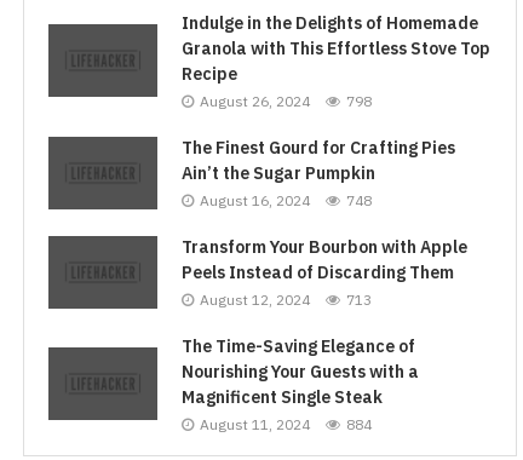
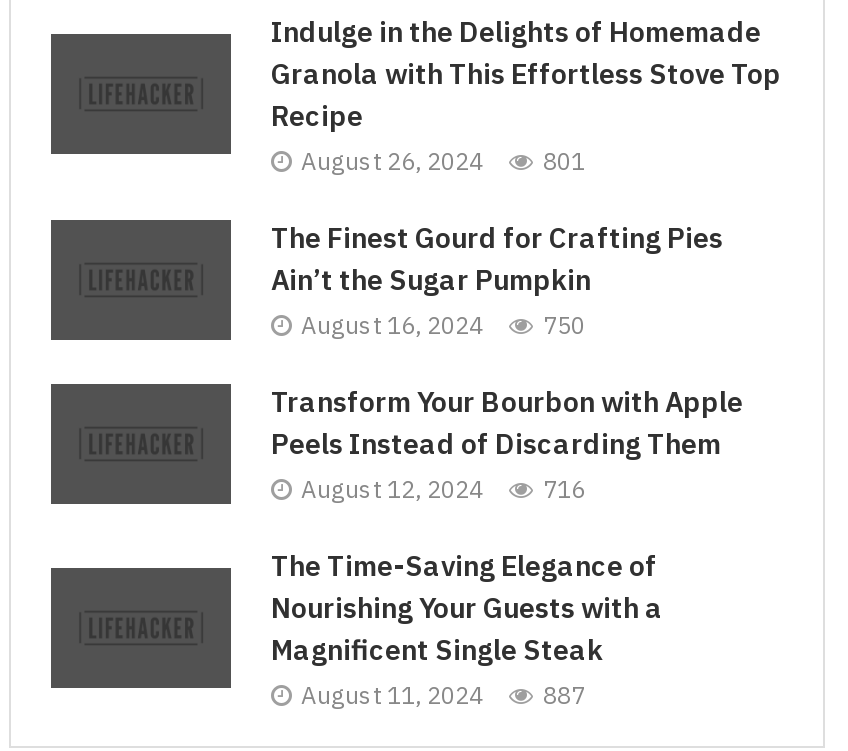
- August 26, 2024 798
+ August 26, 2024 801

- August 16, 2024 748
+ August 16, 2024 750

- August 12, 2024 713
+ August 12, 2024 716

- August 11, 2024 884
+ August 11, 2024 887
